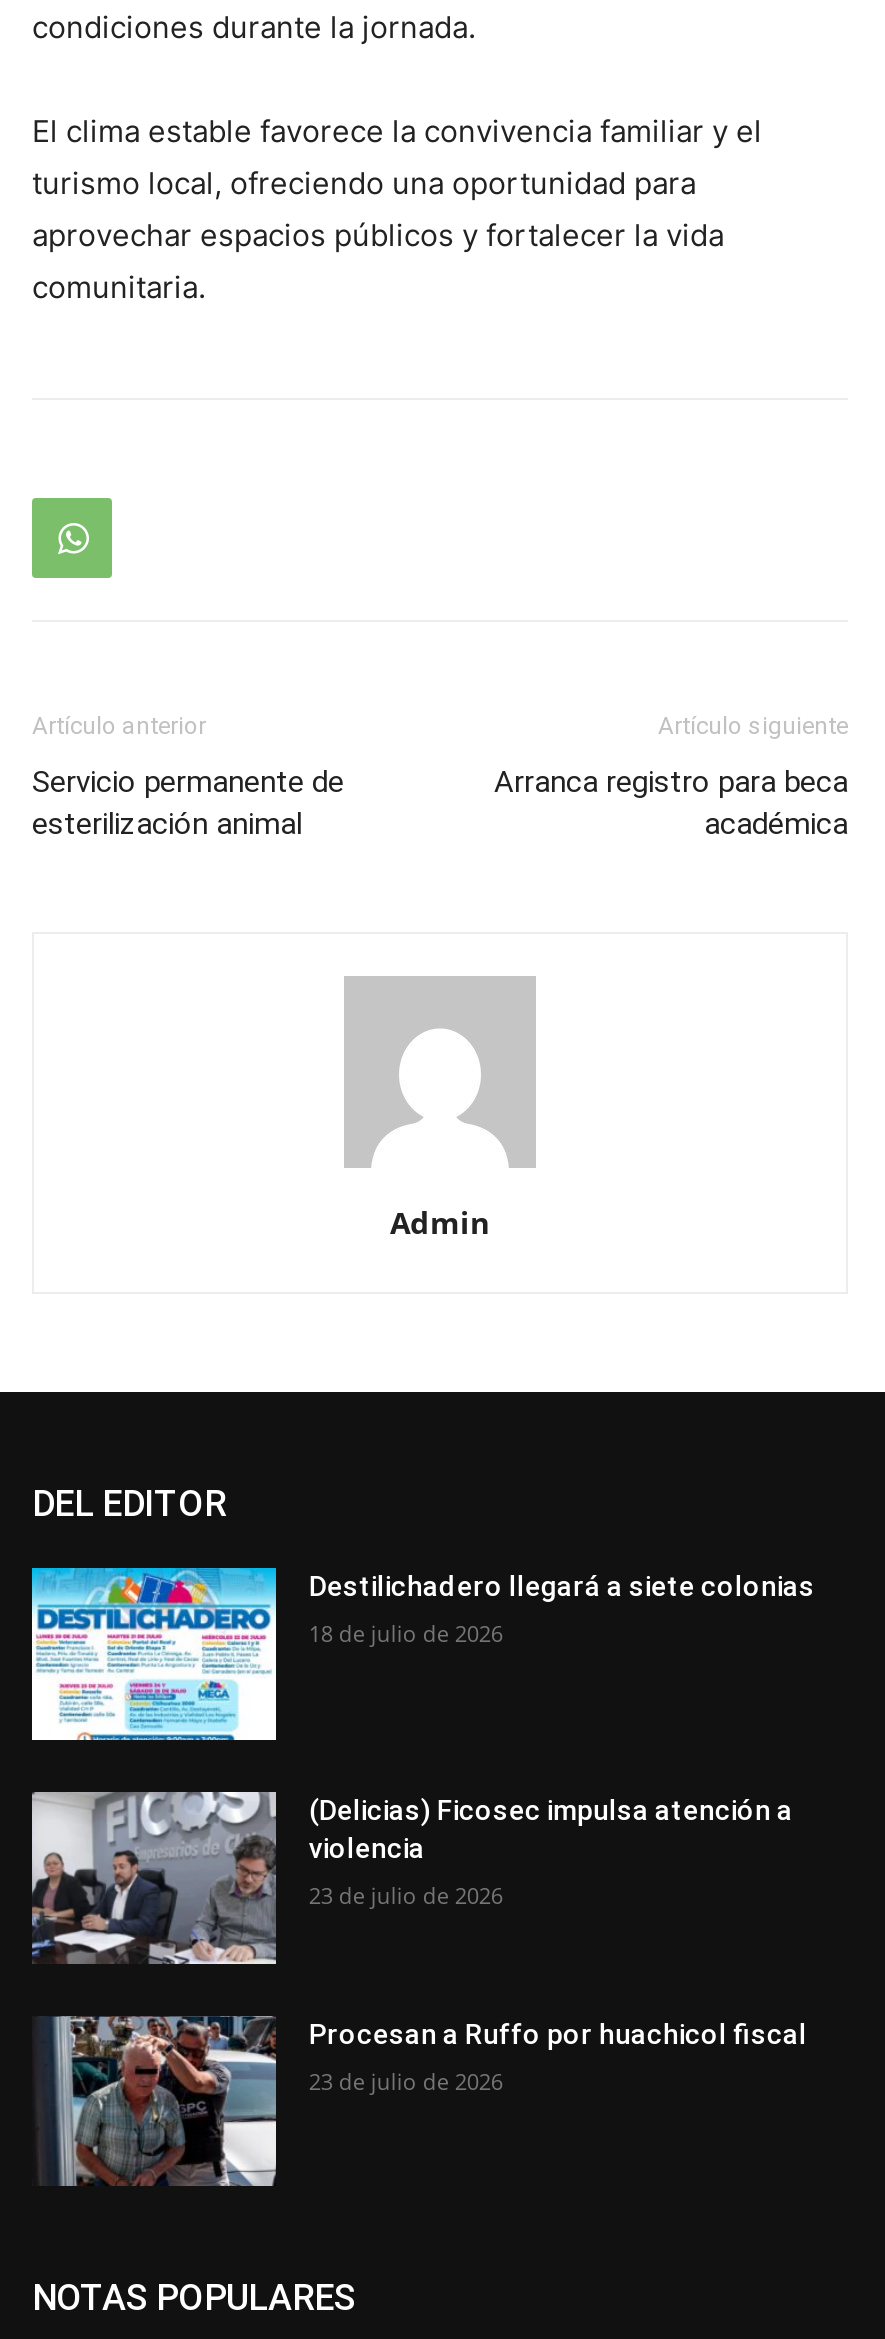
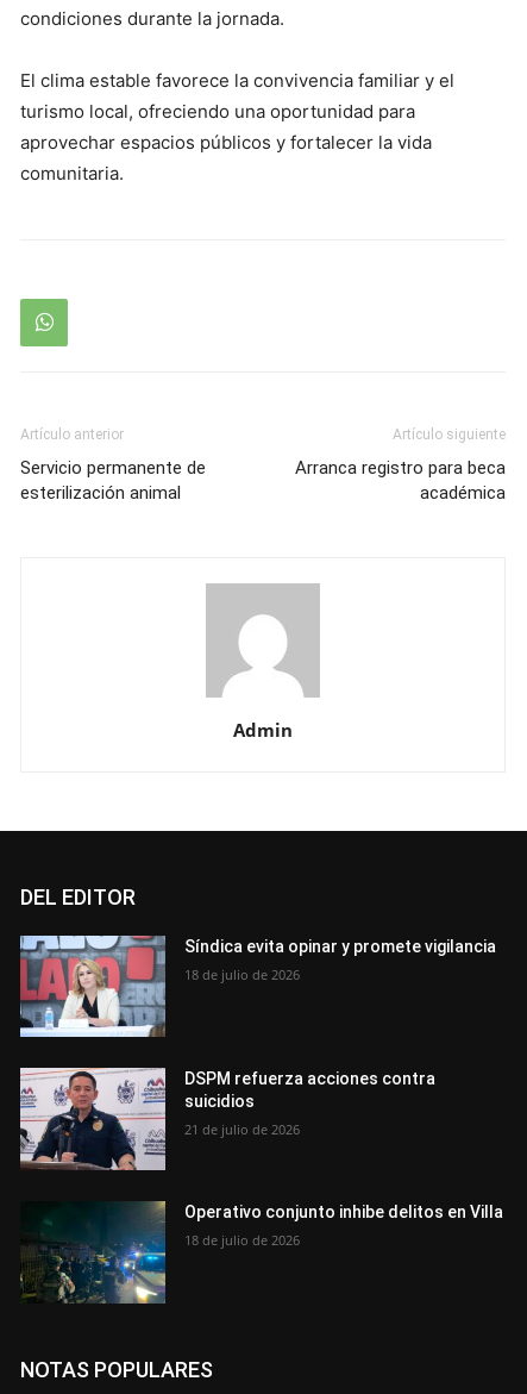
- [image]
- Destilichadero llegará a siete colonias
+ [image]
+ Síndica evita opinar y promete vigilancia

- [image]
- (Delicias) Ficosec impulsa atención a
- violencia
+ [image]
+ DSPM refuerza acciones contra
+ suicidios

- 23 de julio de 2026
+ 21 de julio de 2026

- [image]
- Procesan a Ruffo por huachicol fiscal
+ [image]
+ Operativo conjunto inhibe delitos en Villa

- 23 de julio de 2026
+ 18 de julio de 2026
